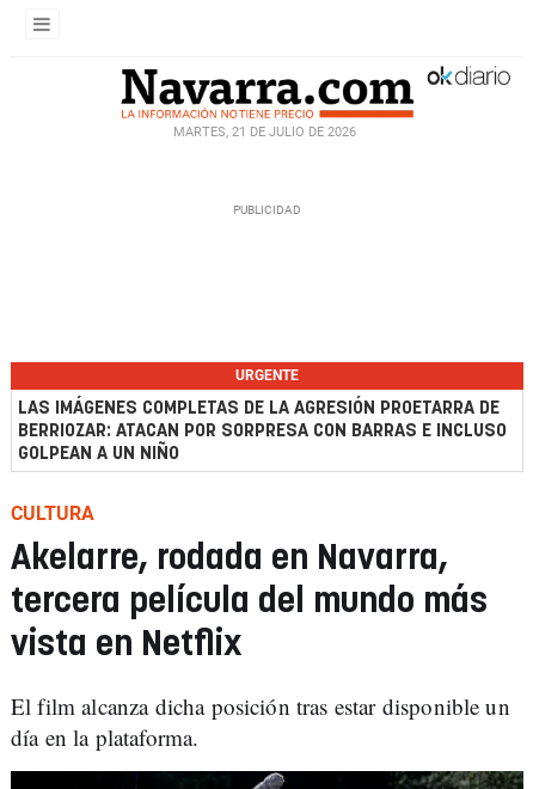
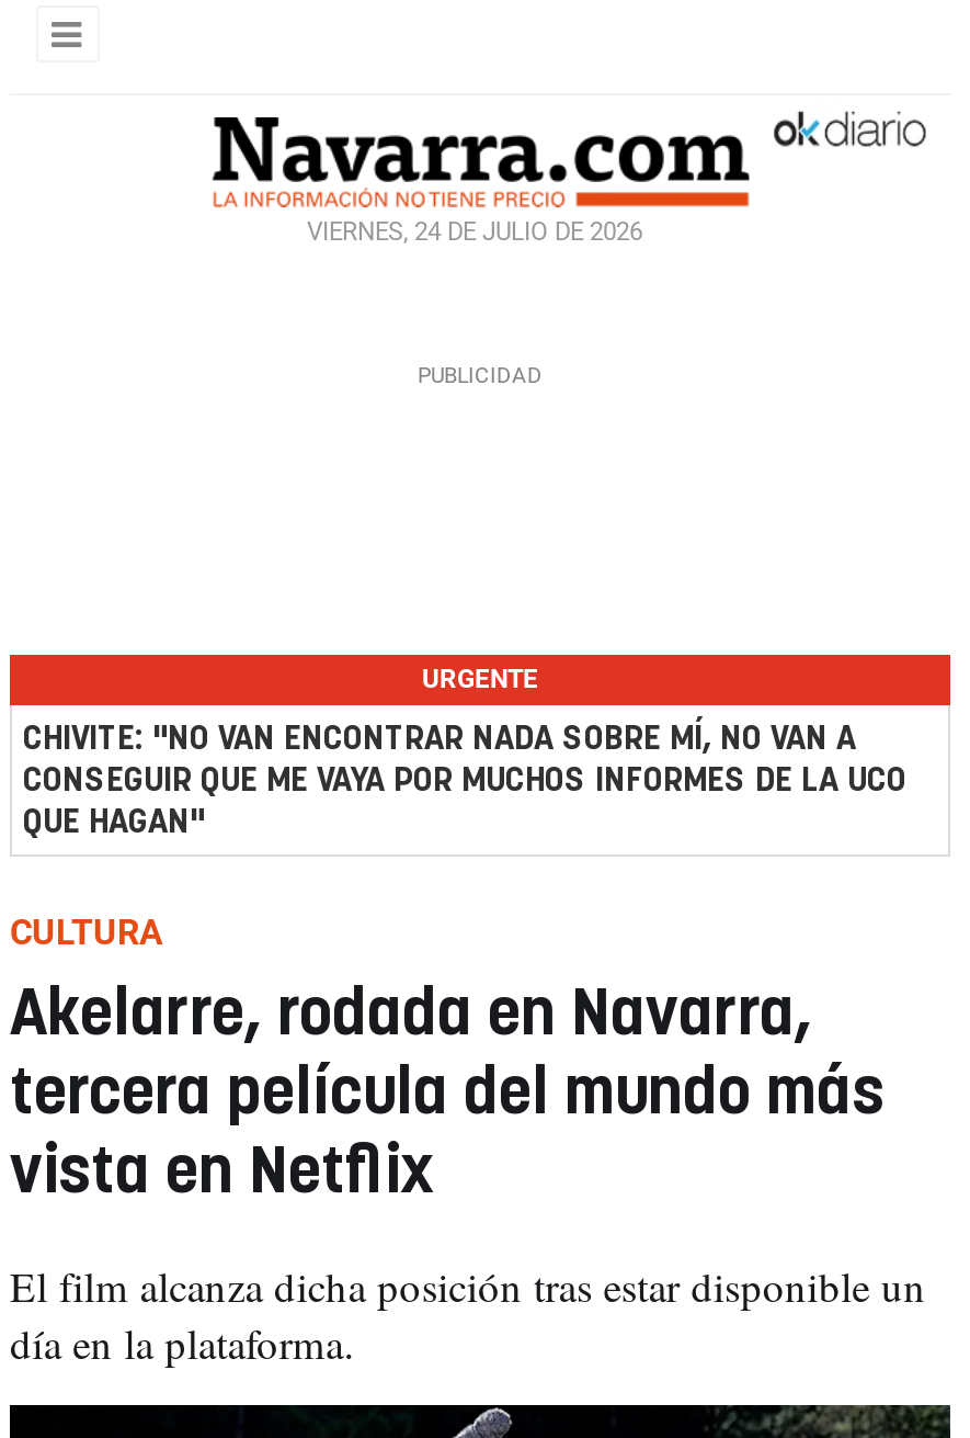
- MARTES, 21 DE JULIO DE 2026
+ VIERNES, 24 DE JULIO DE 2026

- LAS IMÁGENES COMPLETAS DE LA AGRESIÓN PROETARRA DE
- BERRIOZAR: ATACAN POR SORPRESA CON BARRAS E INCLUSO
- GOLPEAN A UN NIÑO
+ CHIVITE: "NO VAN ENCONTRAR NADA SOBRE MÍ, NO VAN A
+ CONSEGUIR QUE ME VAYA POR MUCHOS INFORMES DE LA UCO
+ QUE HAGAN"
